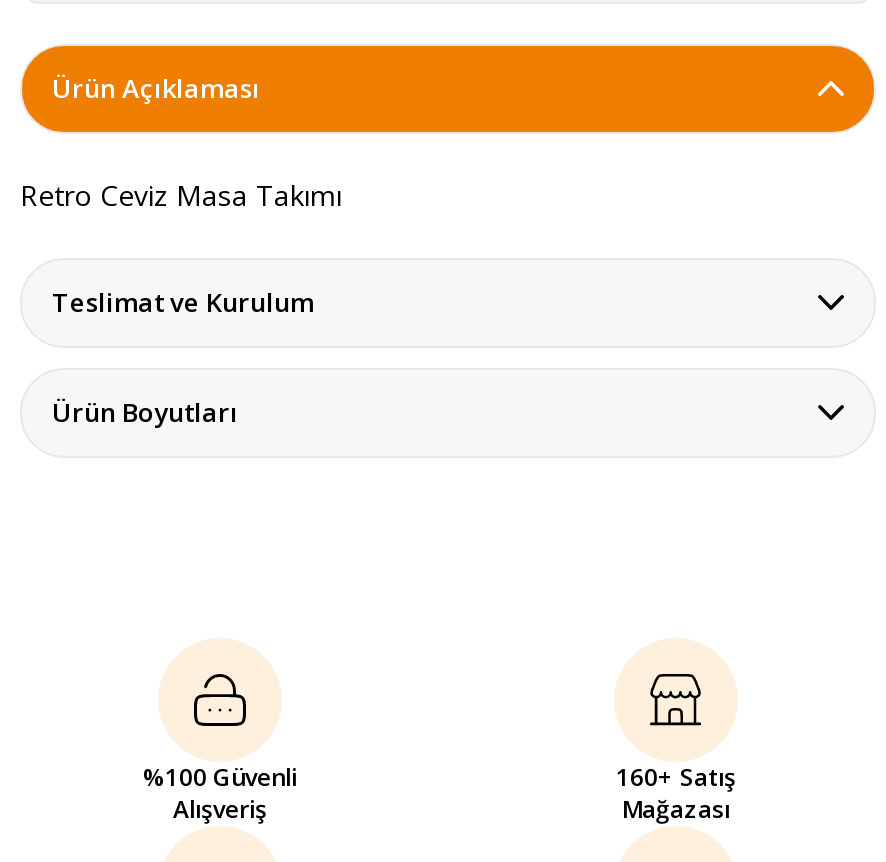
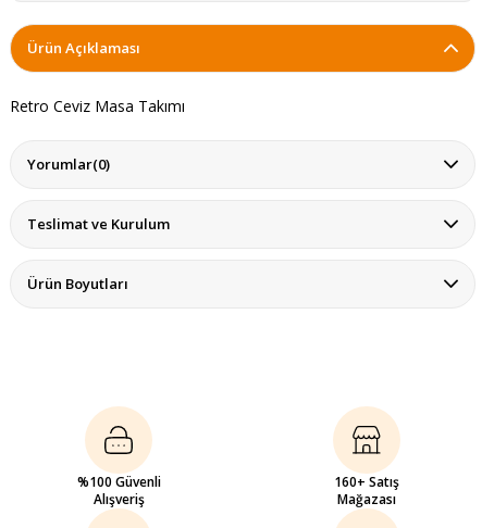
+ Yorumlar(0)
